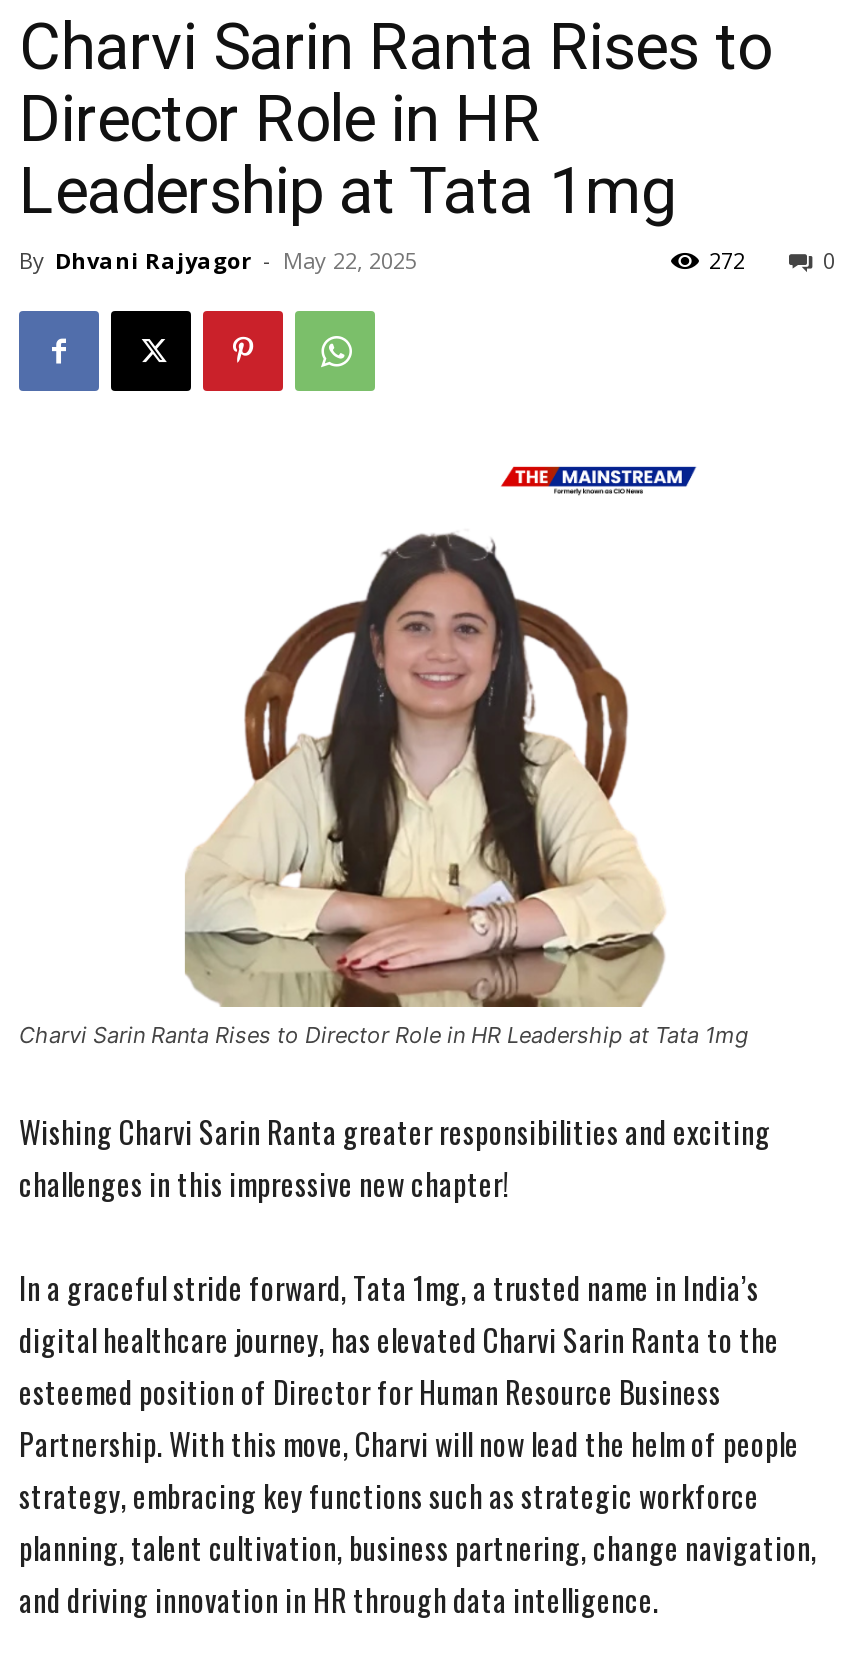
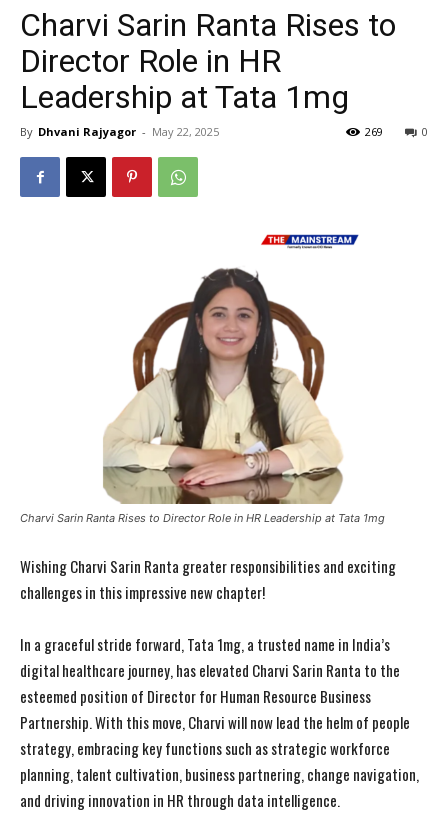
- 272
+ 269
